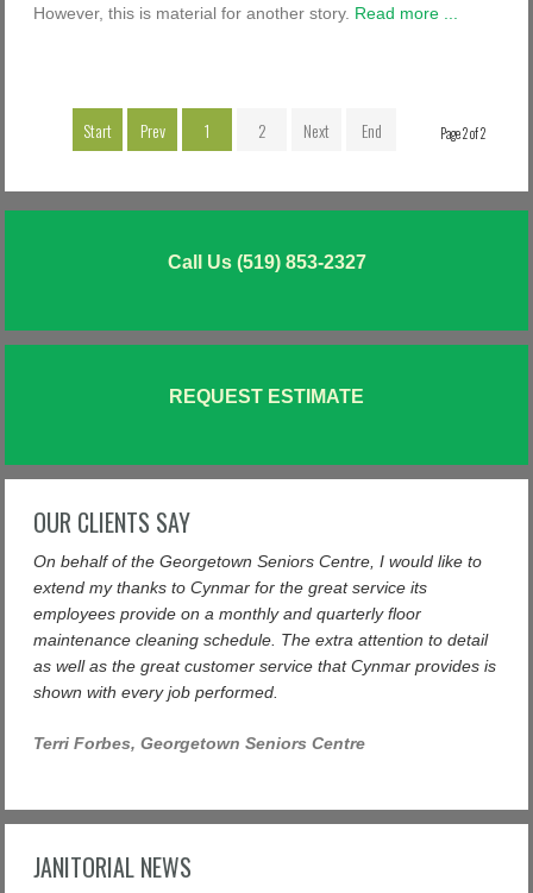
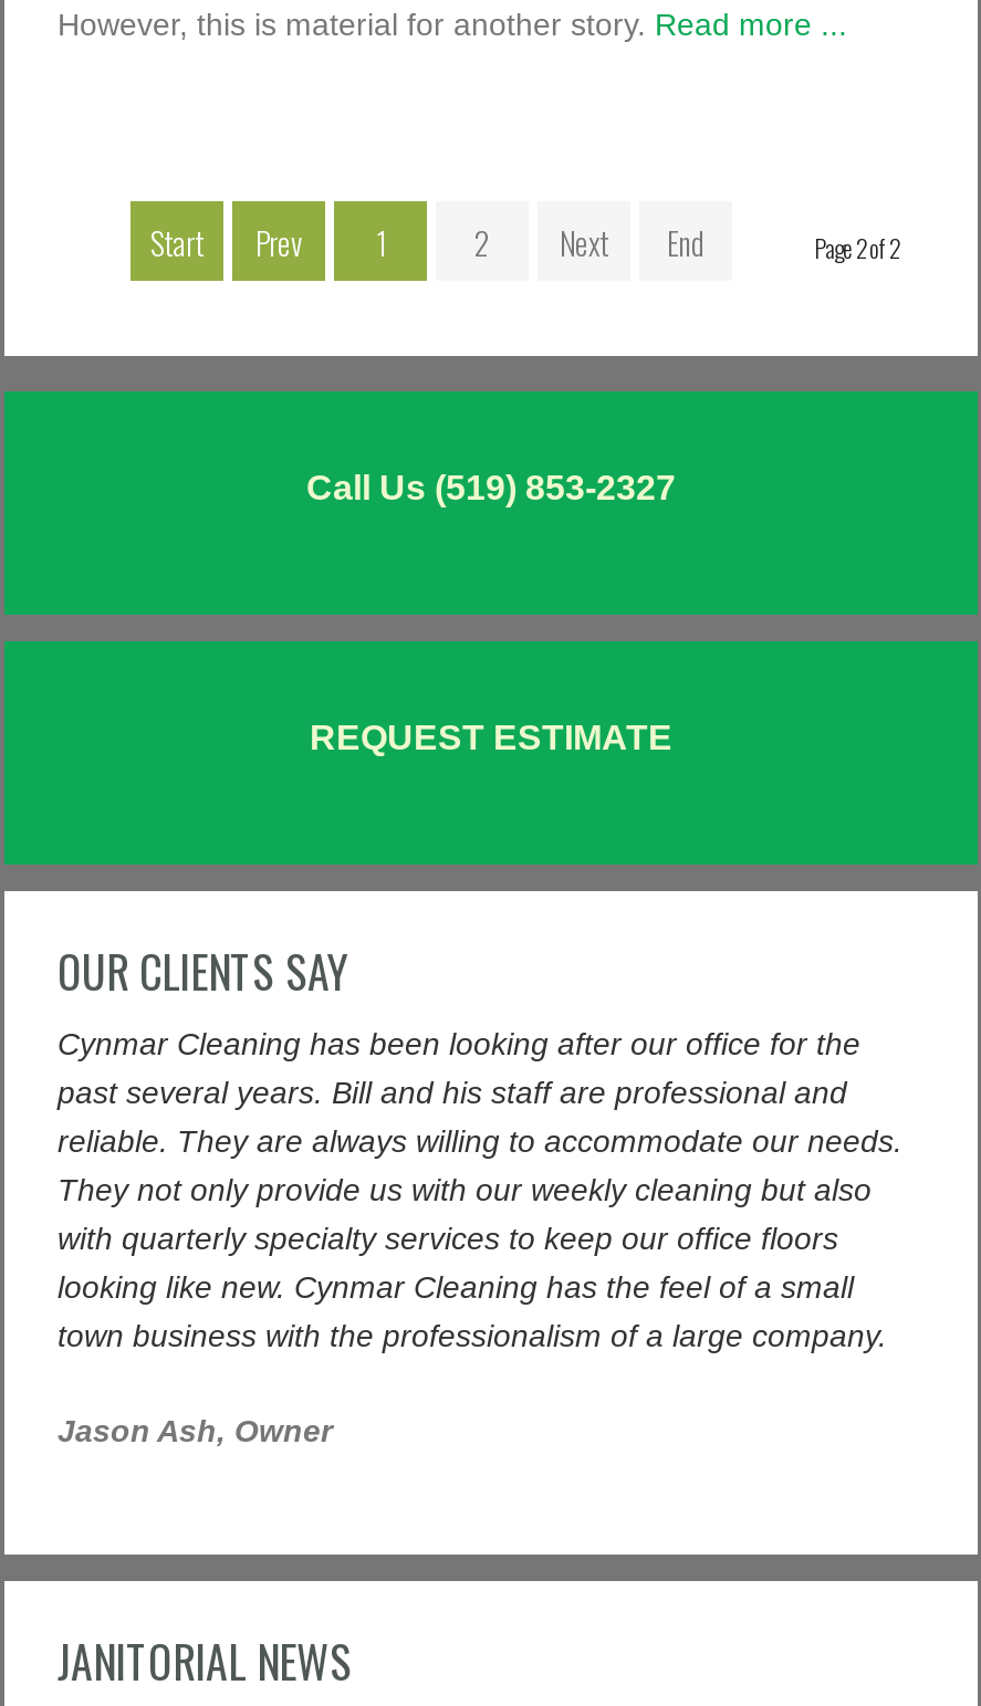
- On behalf of the Georgetown Seniors Centre, I would like to
- extend my thanks to Cynmar for the great service its
- employees provide on a monthly and quarterly floor
- maintenance cleaning schedule. The extra attention to detail
- as well as the great customer service that Cynmar provides is
- shown with every job performed.
+ Cynmar Cleaning has been looking after our office for the
+ past several years. Bill and his staff are professional and
+ reliable. They are always willing to accommodate our needs.
+ They not only provide us with our weekly cleaning but also
+ with quarterly specialty services to keep our office floors
+ looking like new. Cynmar Cleaning has the feel of a small
+ town business with the professionalism of a large company.

- Terri Forbes, Georgetown Seniors Centre
+ Jason Ash, Owner
